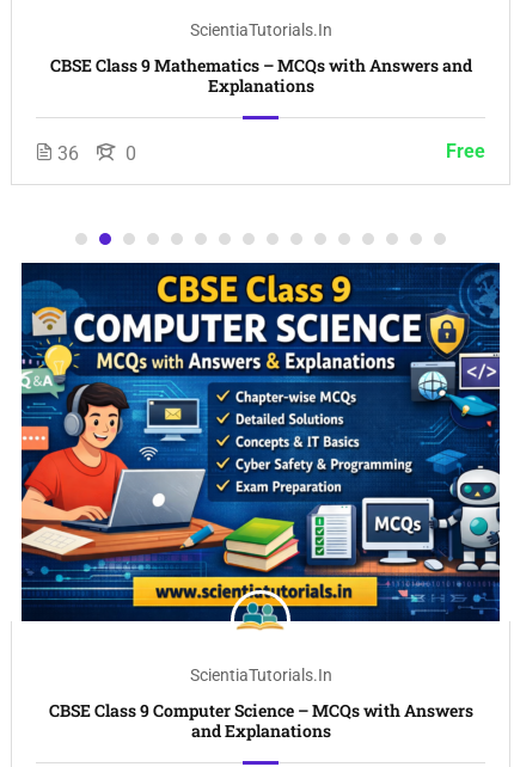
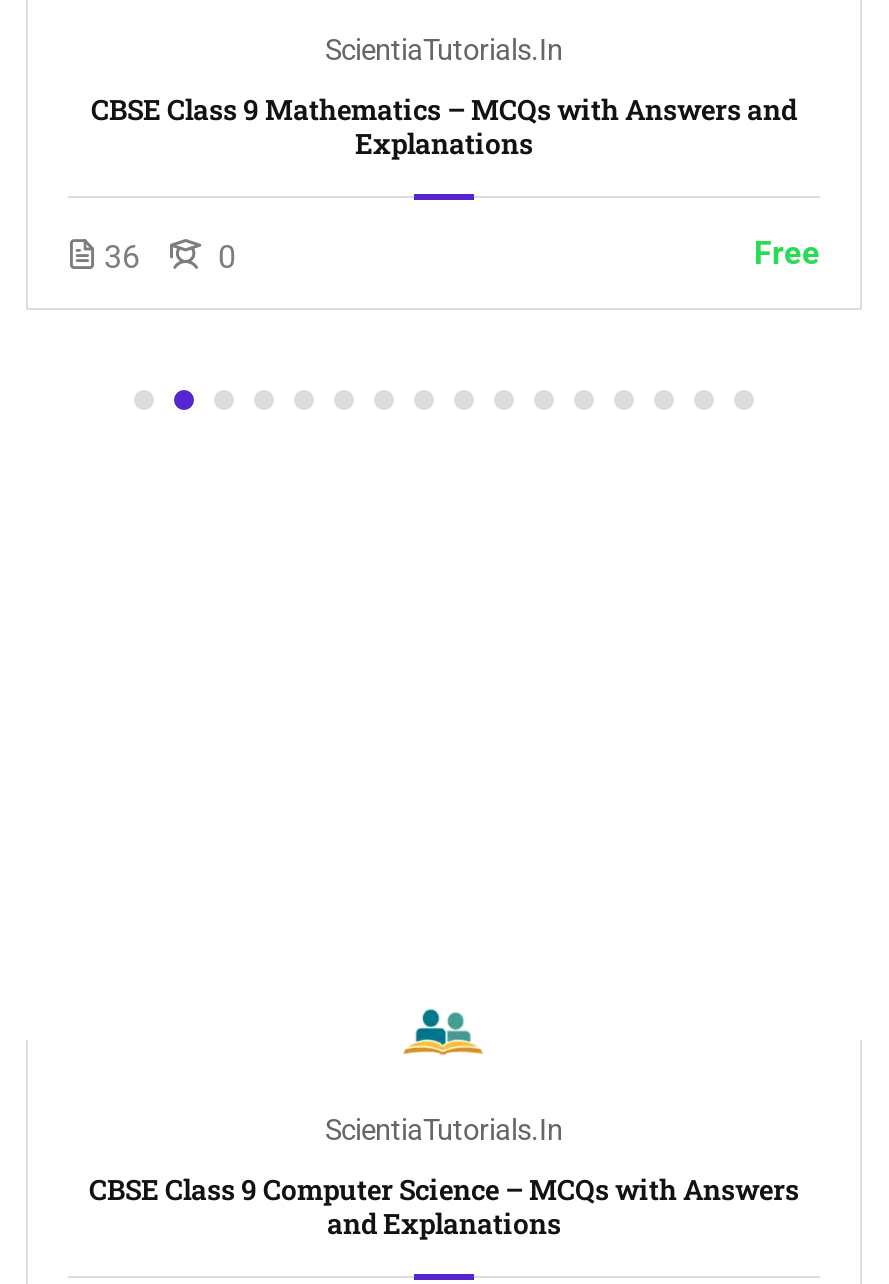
- [image]
